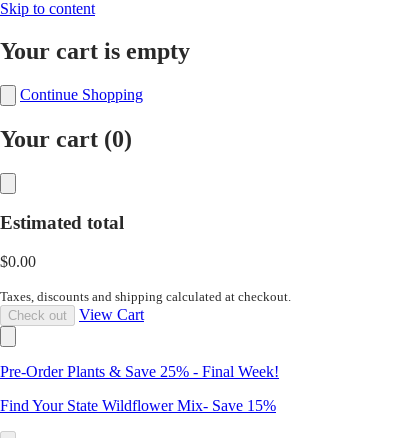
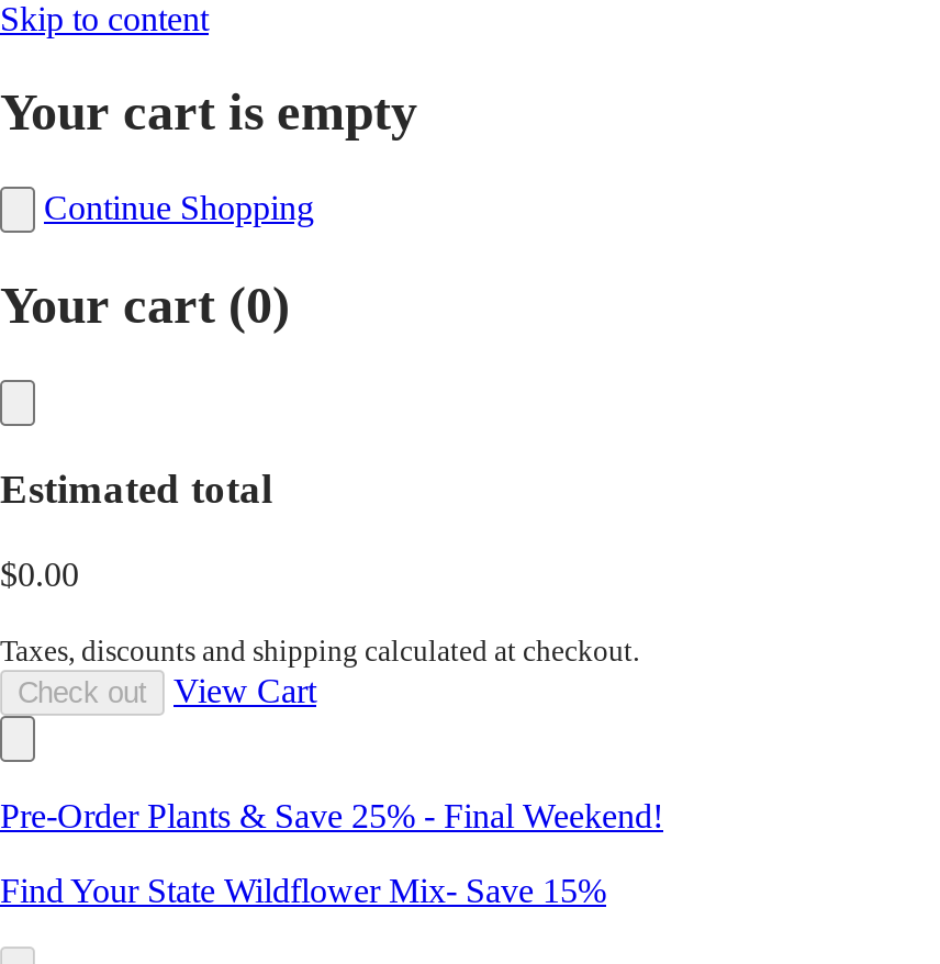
- Pre-Order Plants & Save 25% - Final Week!
+ Pre-Order Plants & Save 25% - Final Weekend!
